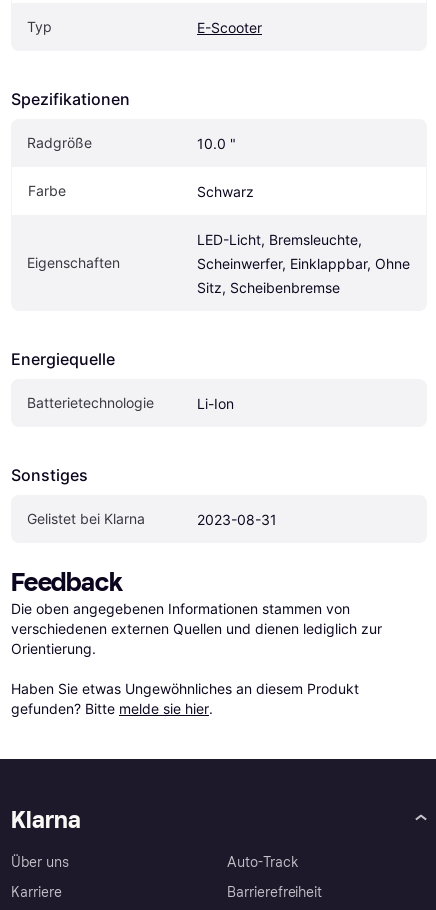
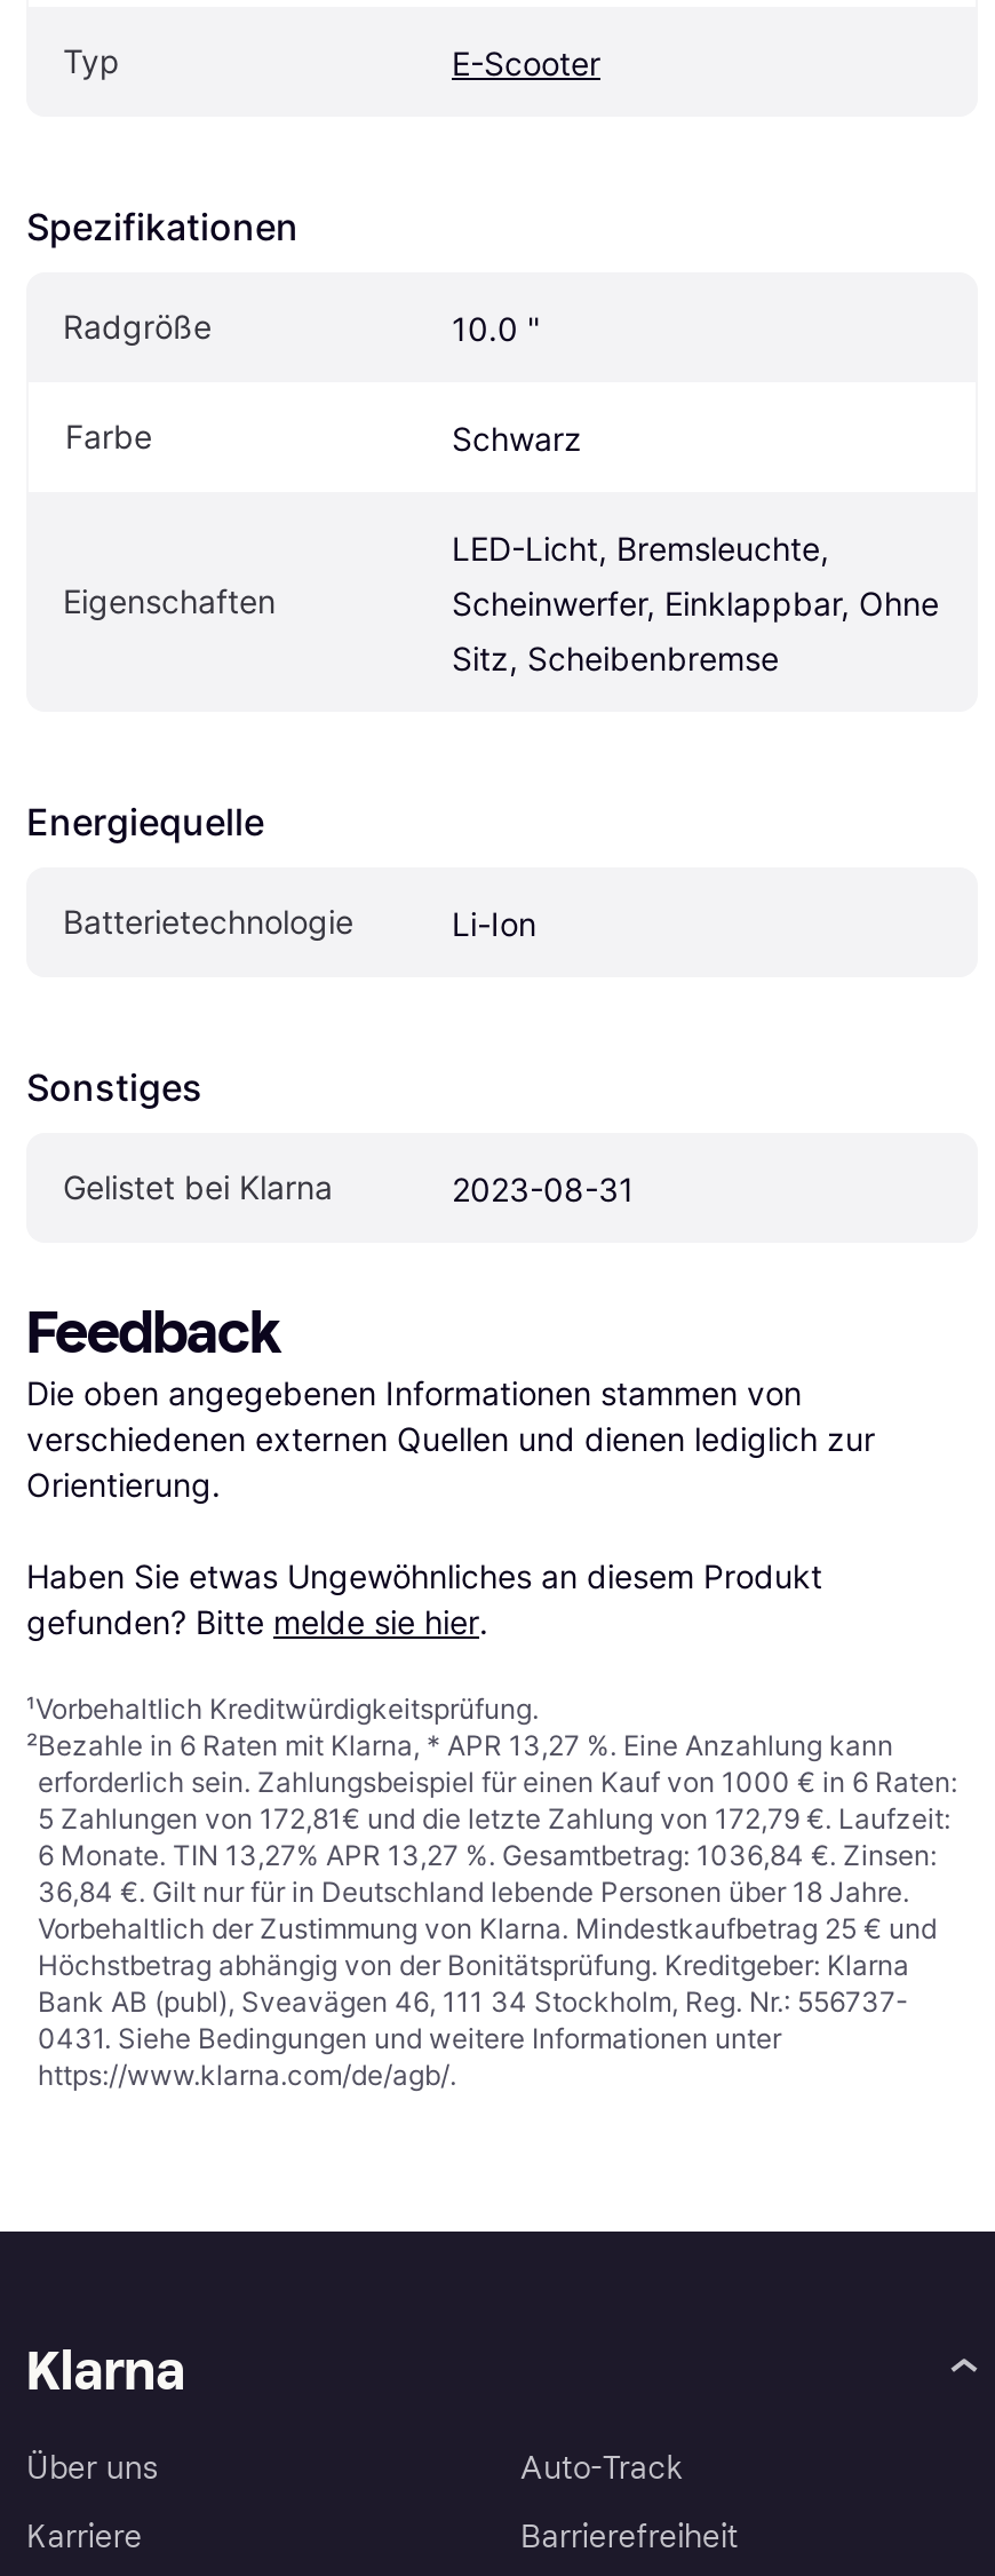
+ ¹Vorbehaltlich Kreditwürdigkeitsprüfung.
+ ²Bezahle in 6 Raten mit Klarna, * APR 13,27 %. Eine Anzahlung kann
+ erforderlich sein. Zahlungsbeispiel für einen Kauf von 1000 € in 6 Raten:
+ 5 Zahlungen von 172,81€ und die letzte Zahlung von 172,79 €. Laufzeit:
+ 6 Monate. TIN 13,27% APR 13,27 %. Gesamtbetrag: 1036,84 €. Zinsen:
+ 36,84 €. Gilt nur für in Deutschland lebende Personen über 18 Jahre.
+ Vorbehaltlich der Zustimmung von Klarna. Mindestkaufbetrag 25 € und
+ Höchstbetrag abhängig von der Bonitätsprüfung. Kreditgeber: Klarna
+ Bank AB (publ), Sveavägen 46, 111 34 Stockholm, Reg. Nr.: 556737-
+ 0431. Siehe Bedingungen und weitere Informationen unter
+ https://www.klarna.com/de/agb/.
